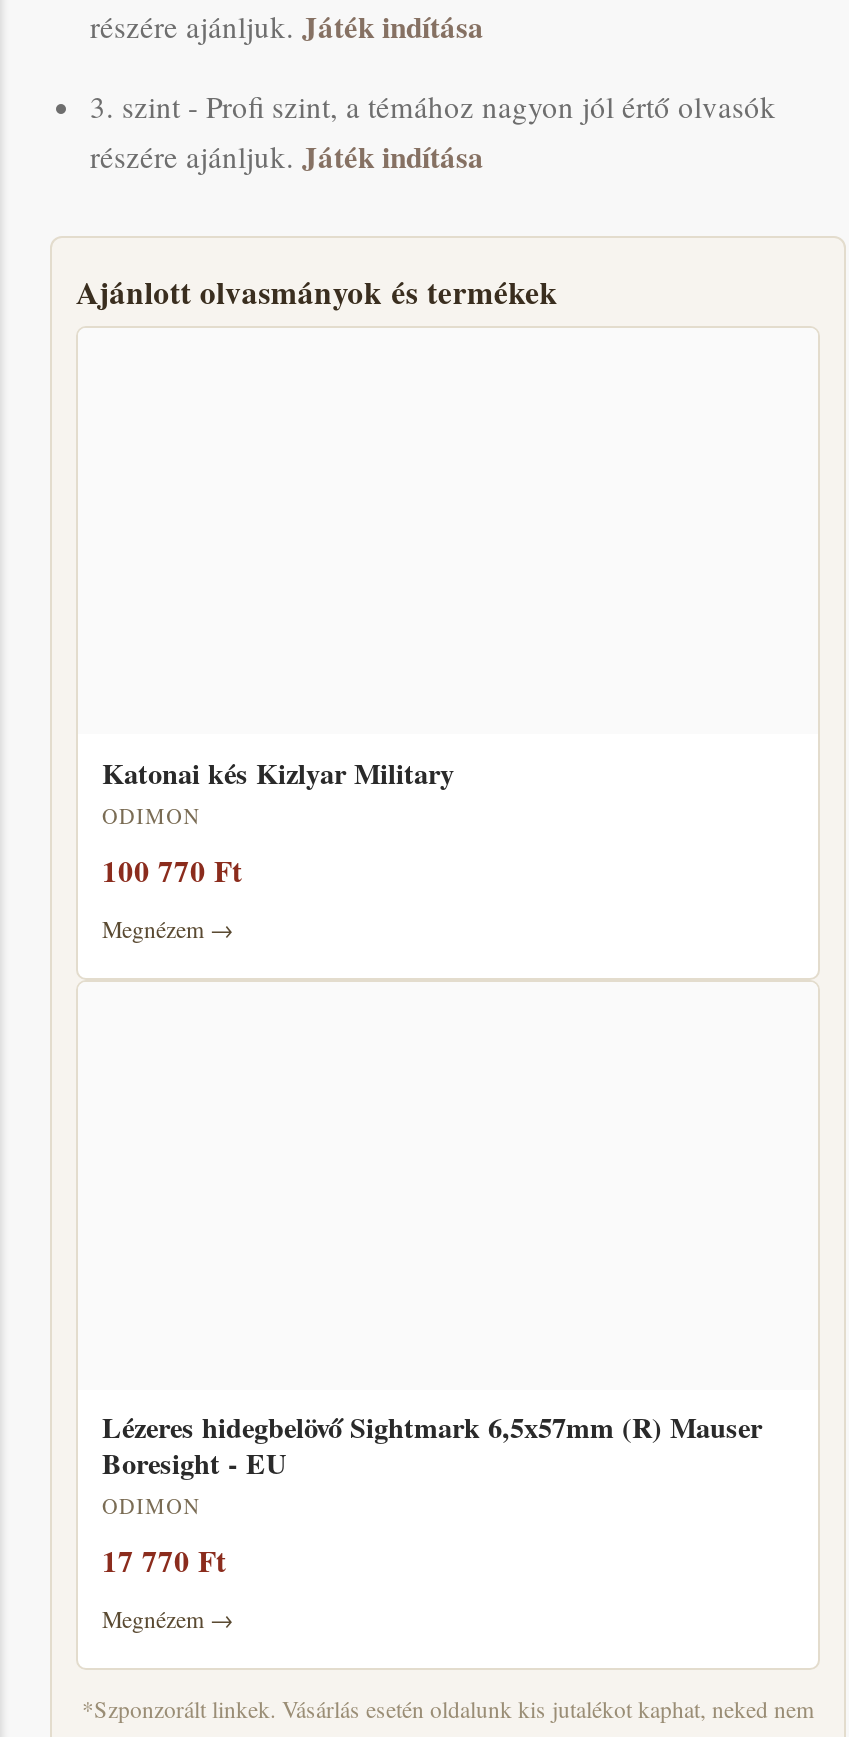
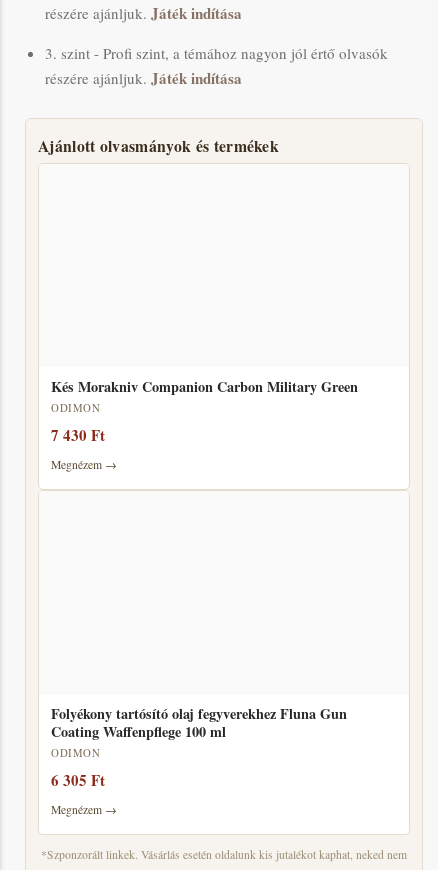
- Katonai kés Kizlyar Military
+ Kés Morakniv Companion Carbon Military Green

- 100 770 Ft
+ 7 430 Ft

- Lézeres hidegbelövő Sightmark 6,5x57mm (R) Mauser
- Boresight - EU
+ Folyékony tartósító olaj fegyverekhez Fluna Gun
+ Coating Waffenpflege 100 ml

- 17 770 Ft
+ 6 305 Ft
